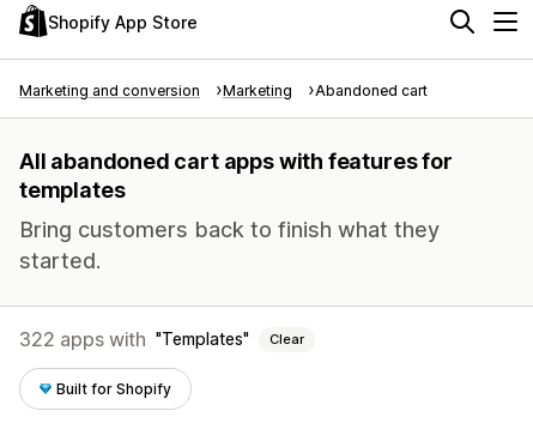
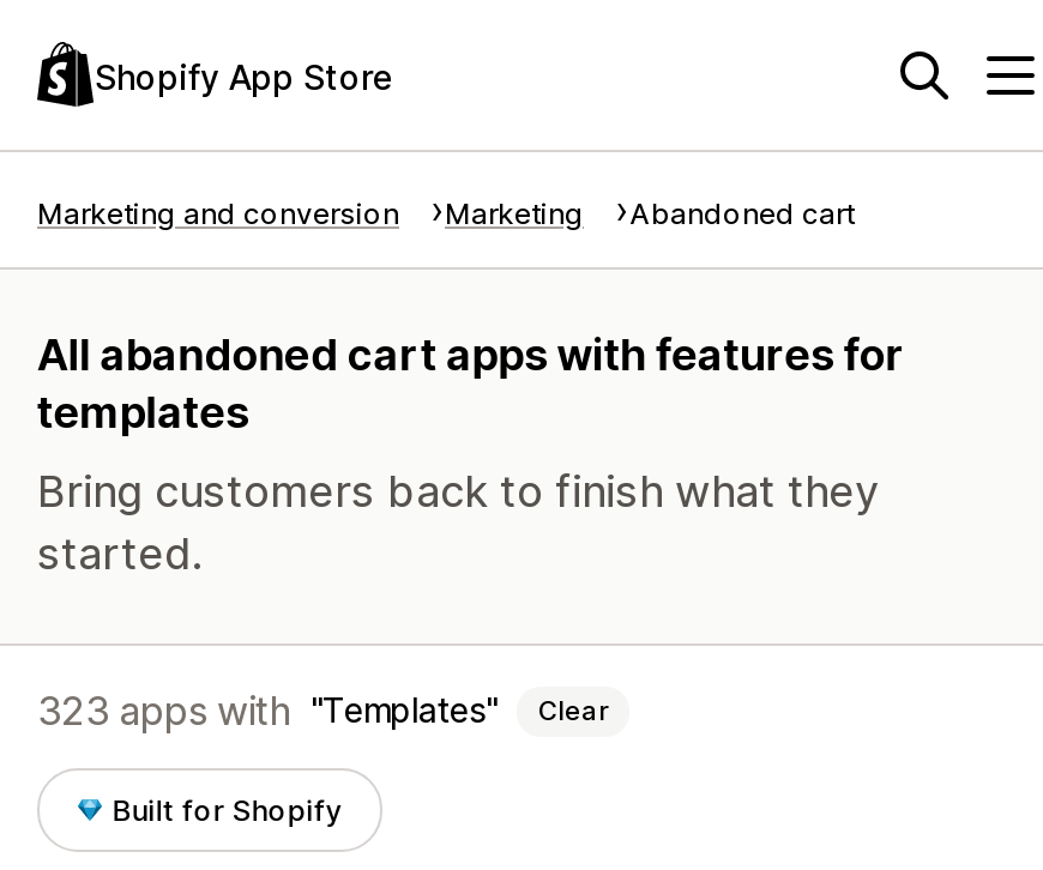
- 322 apps with Templates Clear
+ 323 apps with Templates Clear
